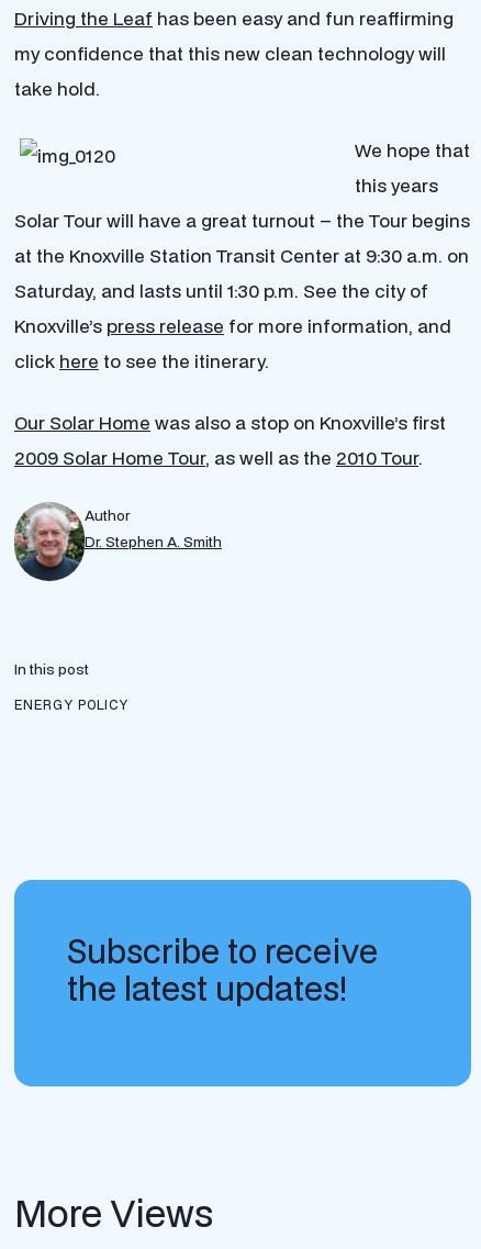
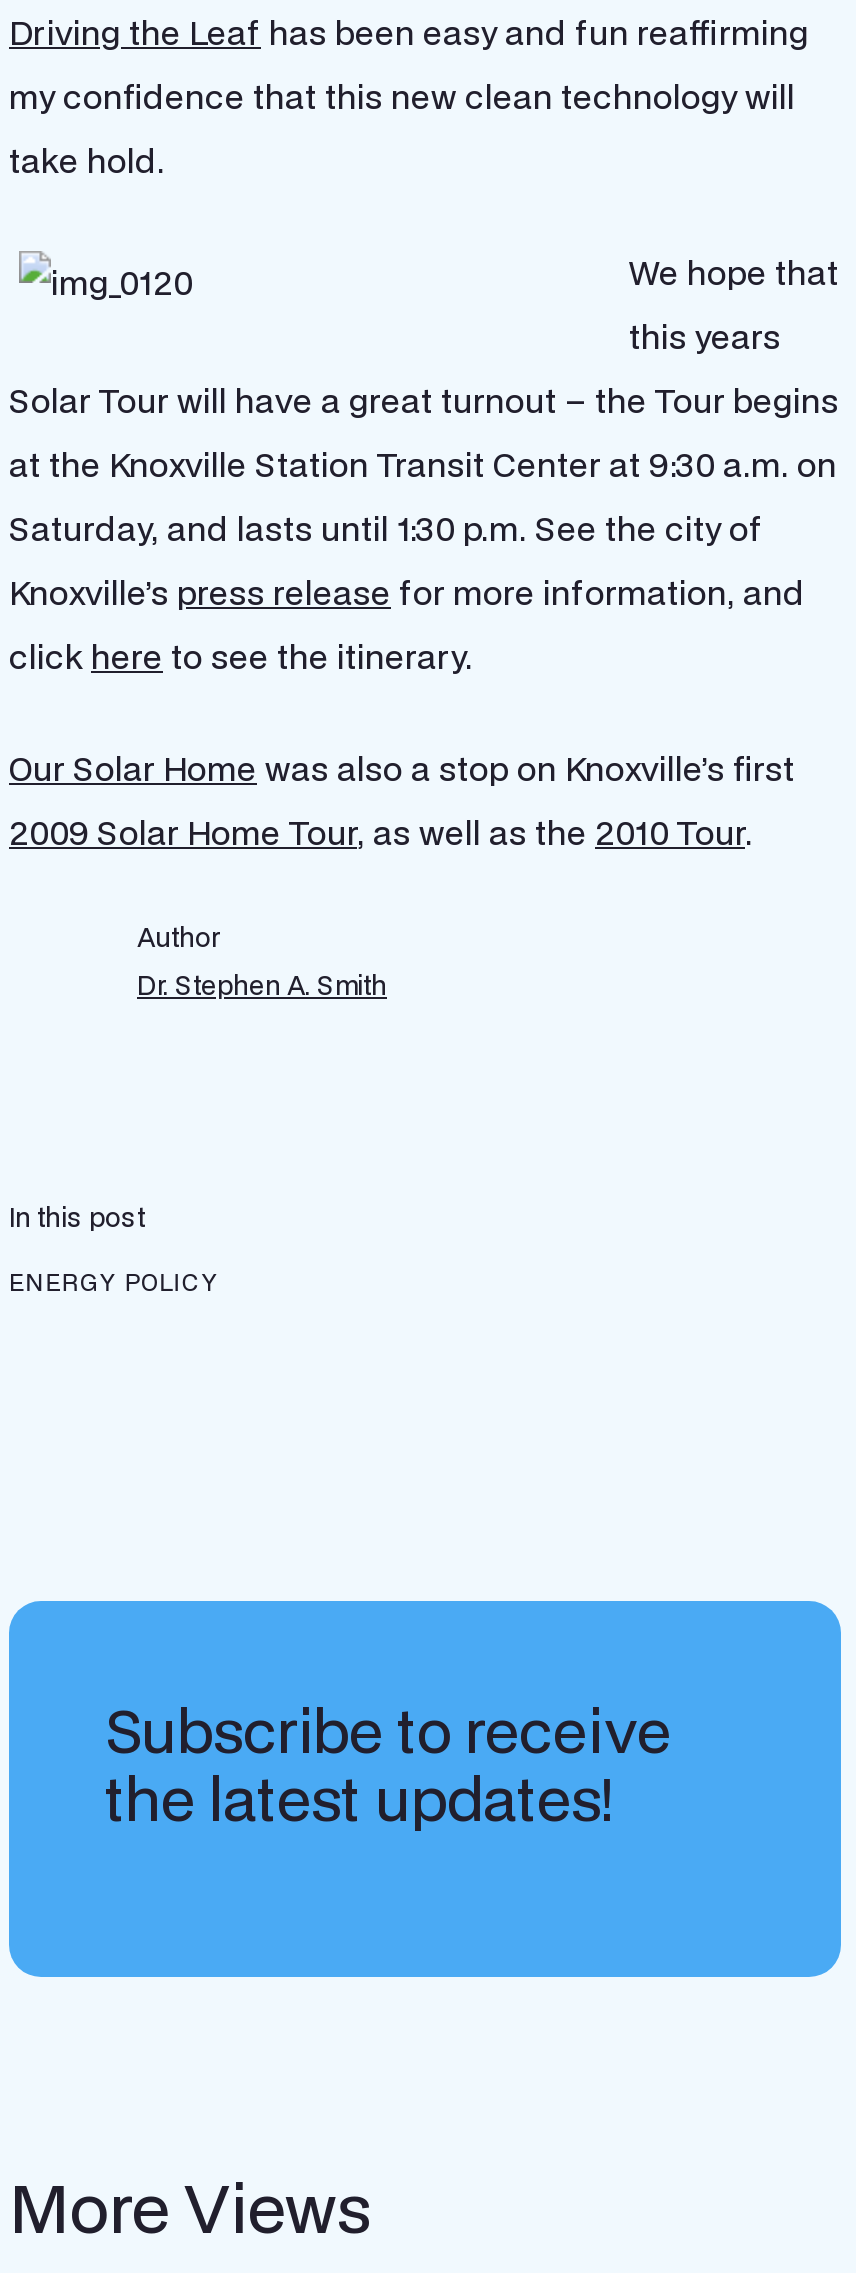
- [image]
